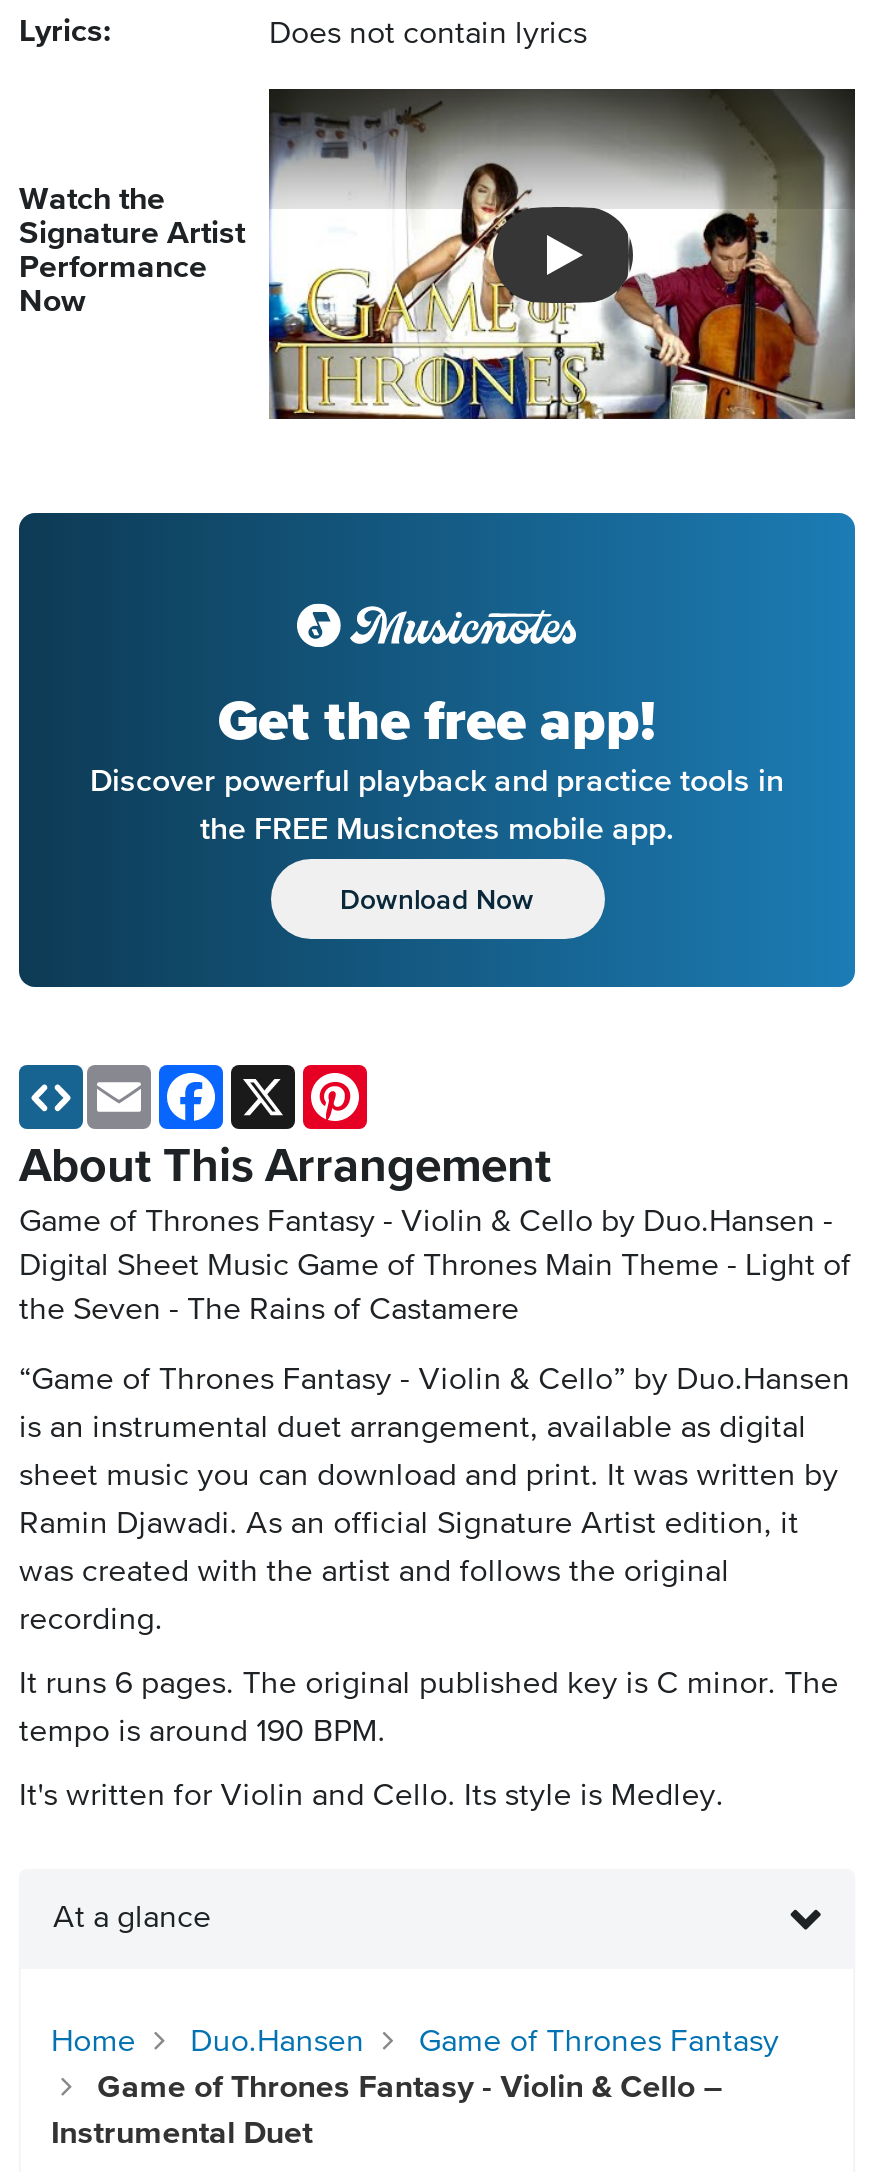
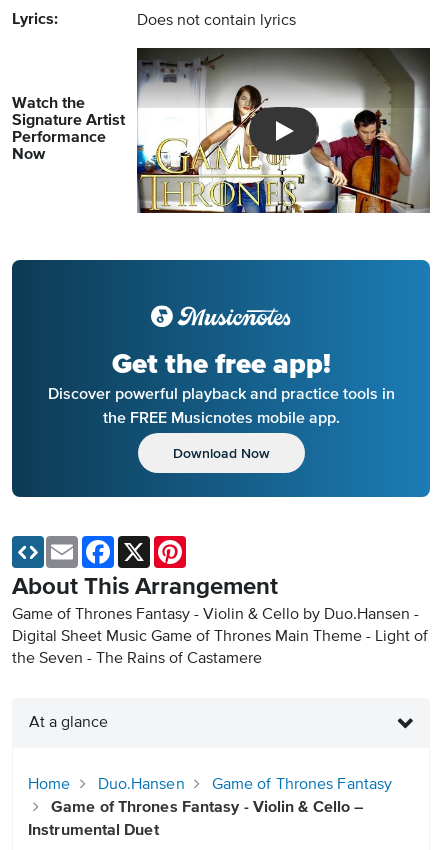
- “Game of Thrones Fantasy - Violin & Cello” by Duo.Hansen
- is an instrumental duet arrangement, available as digital
- sheet music you can download and print. It was written by
- Ramin Djawadi. As an official Signature Artist edition, it
- was created with the artist and follows the original
- recording.
- It runs 6 pages. The original published key is C minor. The
- tempo is around 190 BPM.
- It's written for Violin and Cello. Its style is Medley.
